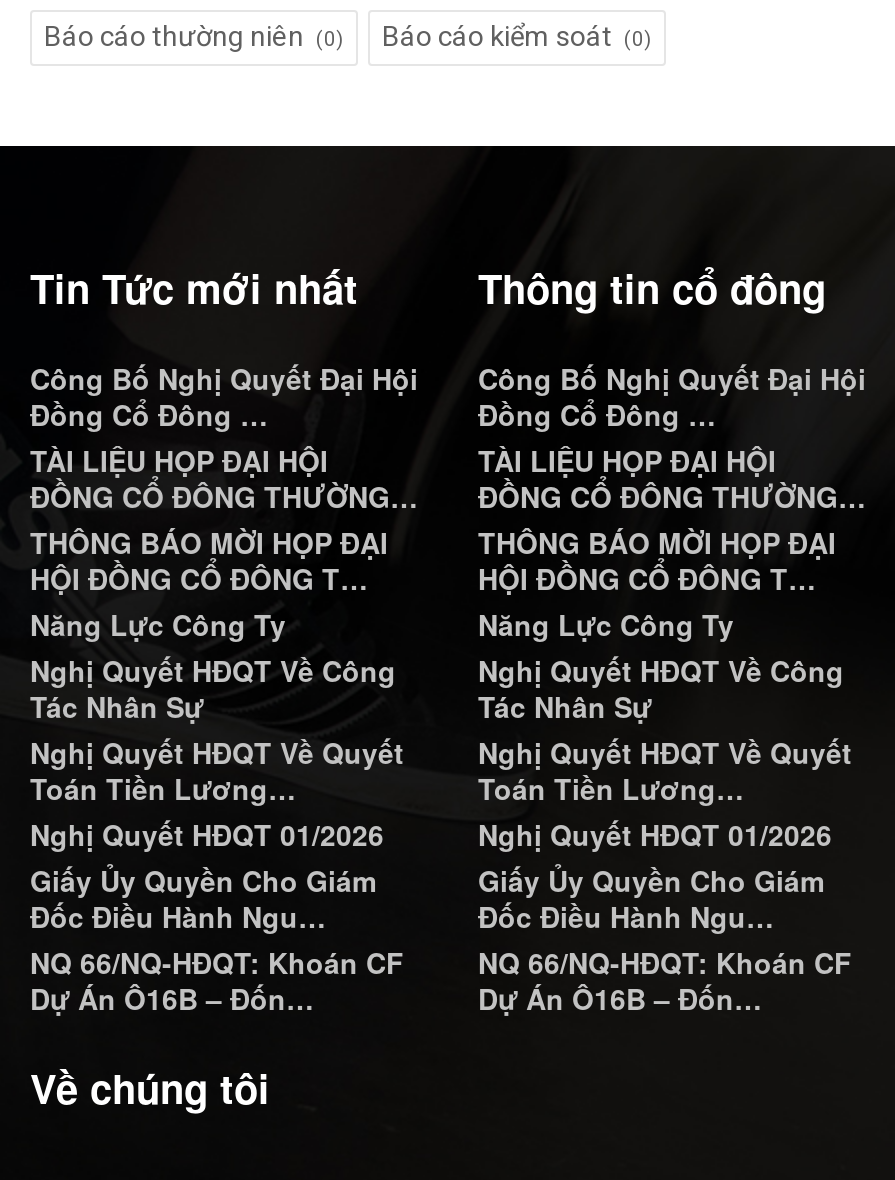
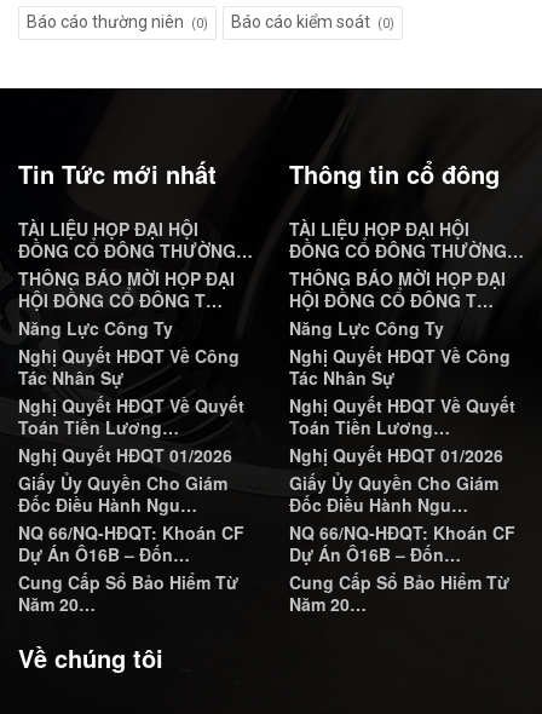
- Công Bố Nghị Quyết Đại Hội
- Đồng Cổ Đông …

- Công Bố Nghị Quyết Đại Hội
- Đồng Cổ Đông …

moved up: TÀI LIỆU HỌP ĐẠI HỘI | ĐỒNG CỔ ĐÔNG THƯỜNG… | THÔNG BÁO MỜI HỌP ĐẠI | ... | NQ 66/NQ-HĐQT: Khoán CF | Dự Án Ô16B – Đốn…

moved up: TÀI LIỆU HỌP ĐẠI HỘI | ĐỒNG CỔ ĐÔNG THƯỜNG… | THÔNG BÁO MỜI HỌP ĐẠI | ... | NQ 66/NQ-HĐQT: Khoán CF | Dự Án Ô16B – Đốn…

+ Cung Cấp Sổ Bảo Hiểm Từ
+ Năm 20…

+ Cung Cấp Sổ Bảo Hiểm Từ
+ Năm 20…
